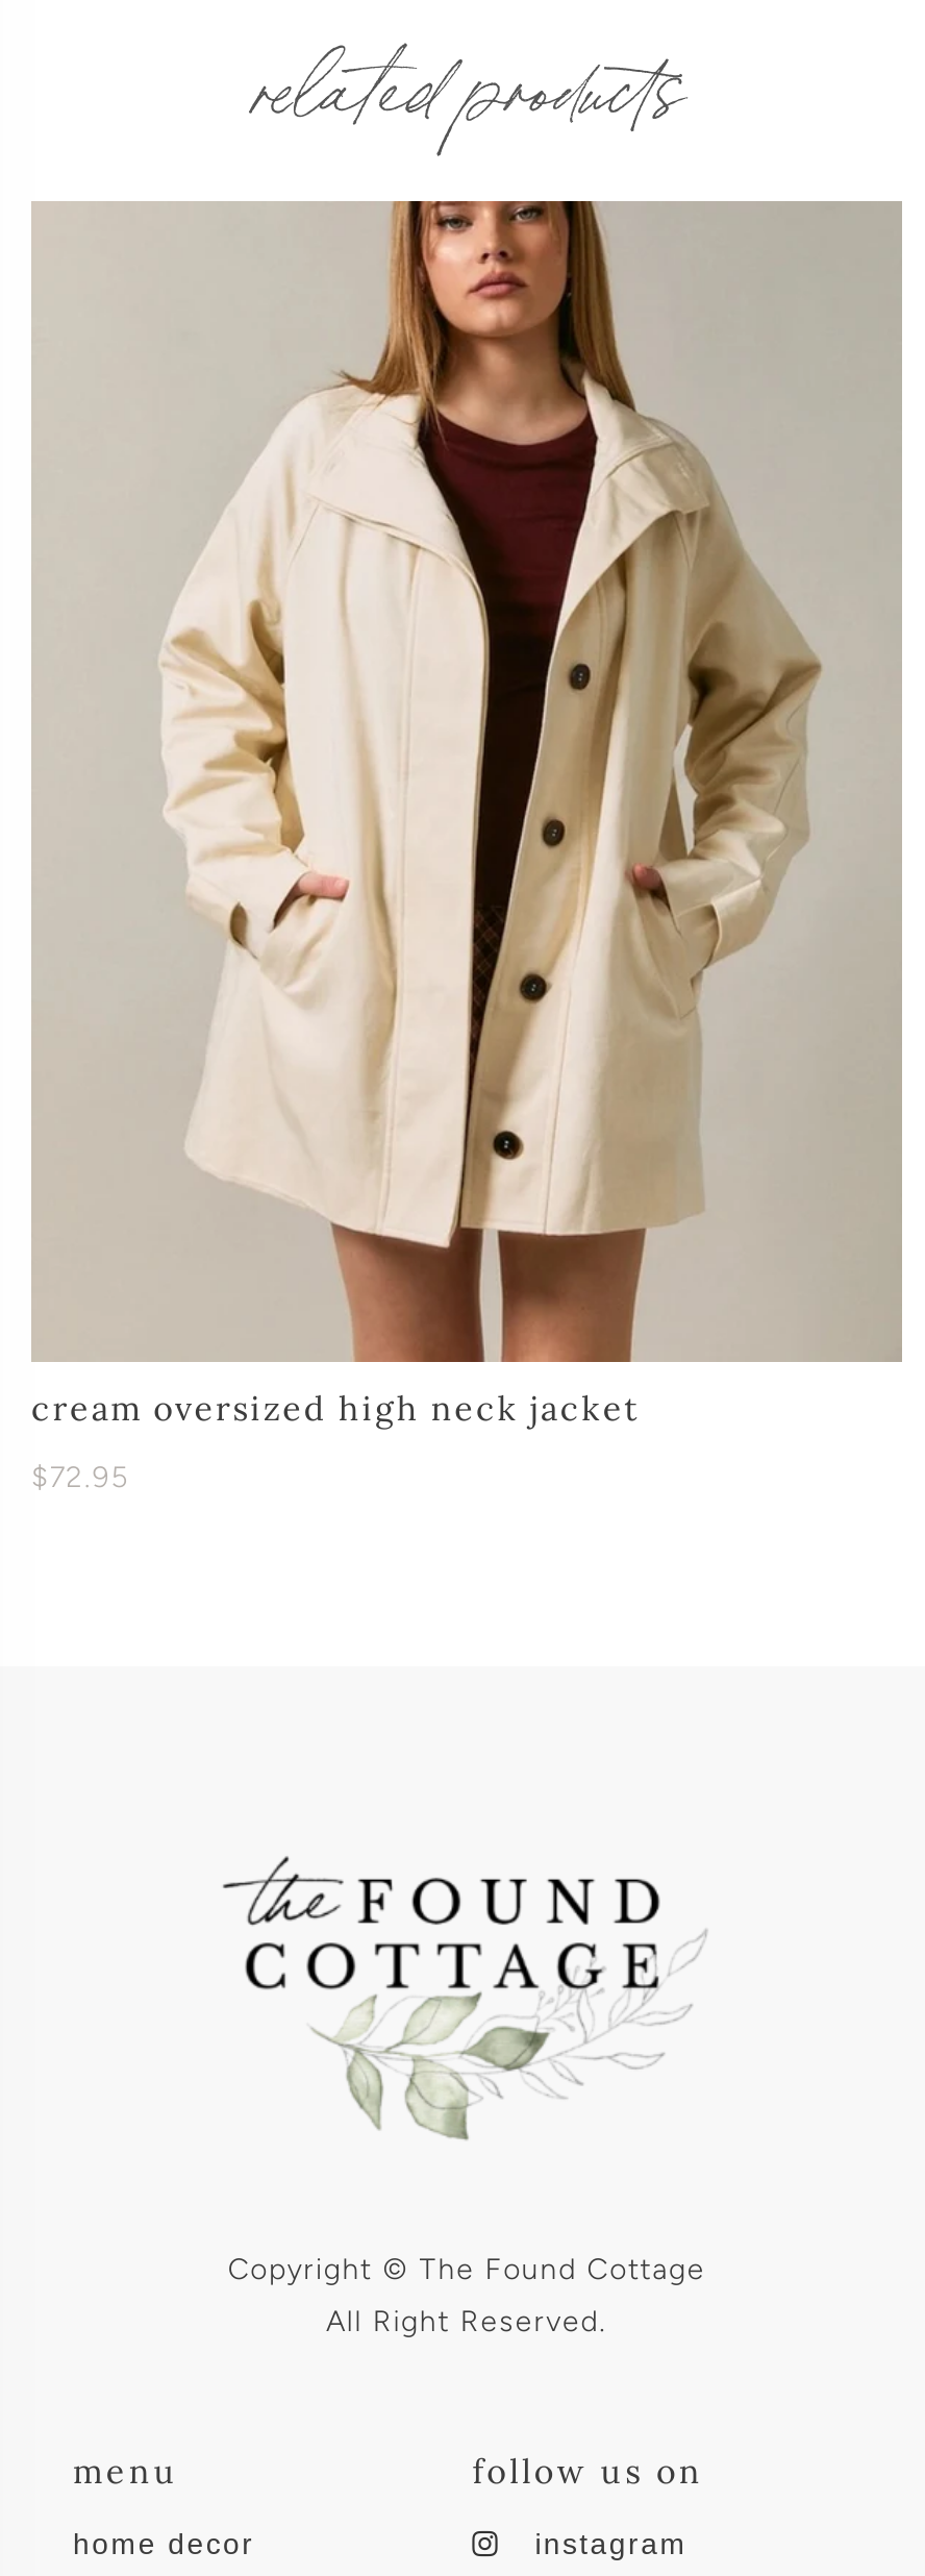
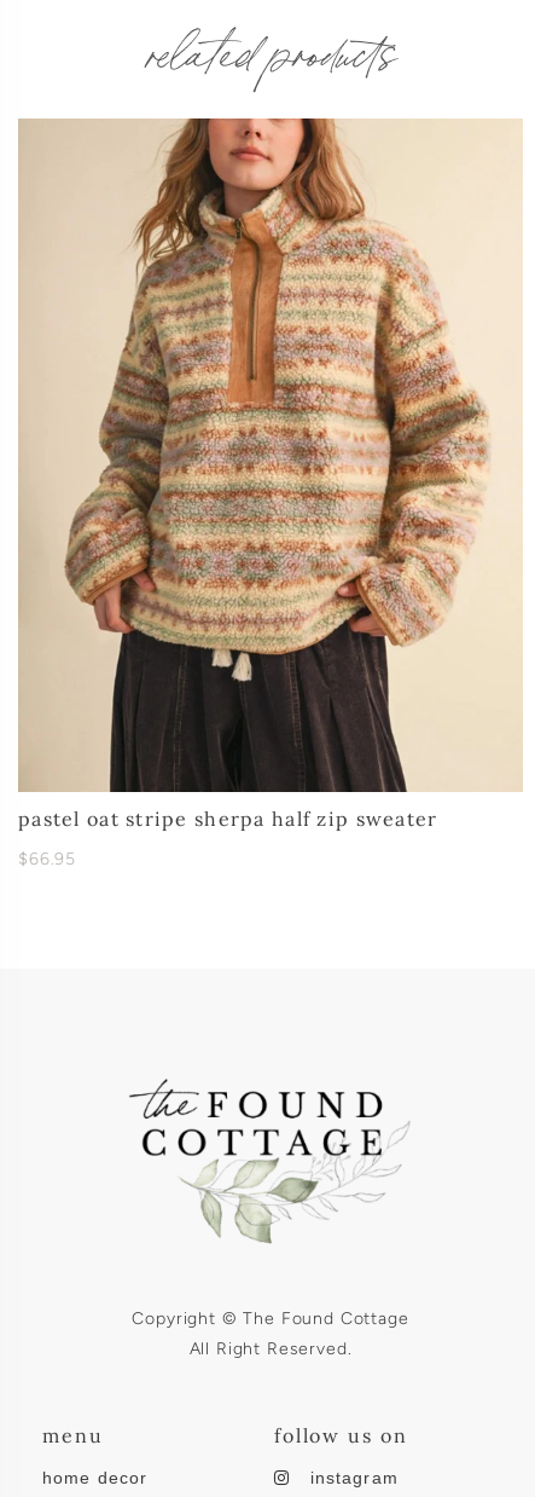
- [image]
- cream oversized high neck jacket
+ [image]
+ pastel oat stripe sherpa half zip sweater

- $72.95
+ $66.95
